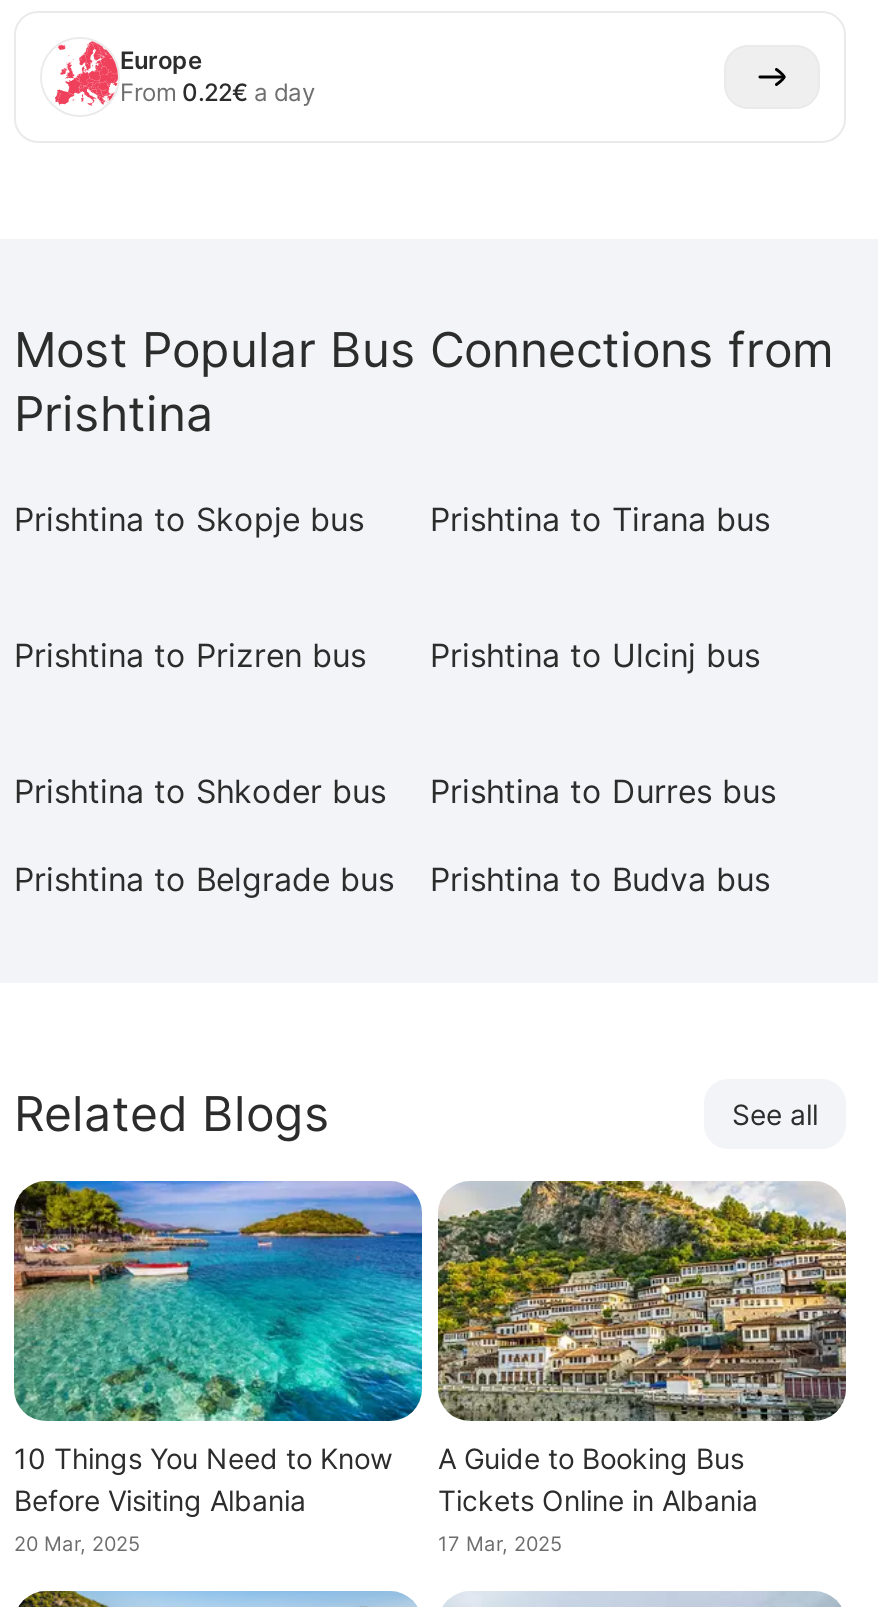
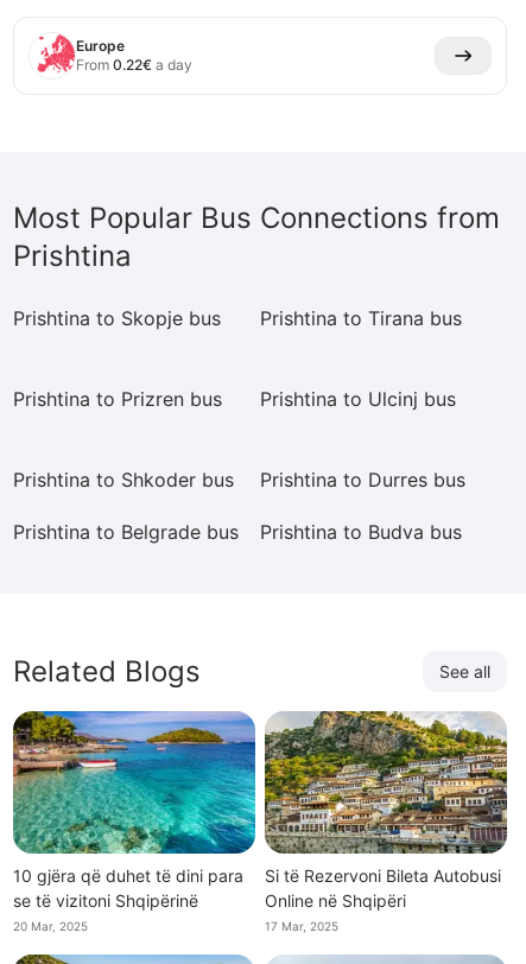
- 10 Things You Need to Know
- Before Visiting Albania
+ 10 gjëra që duhet të dini para
+ se të vizitoni Shqipërinë

- A Guide to Booking Bus
- Tickets Online in Albania
+ Si të Rezervoni Bileta Autobusi
+ Online në Shqipëri
